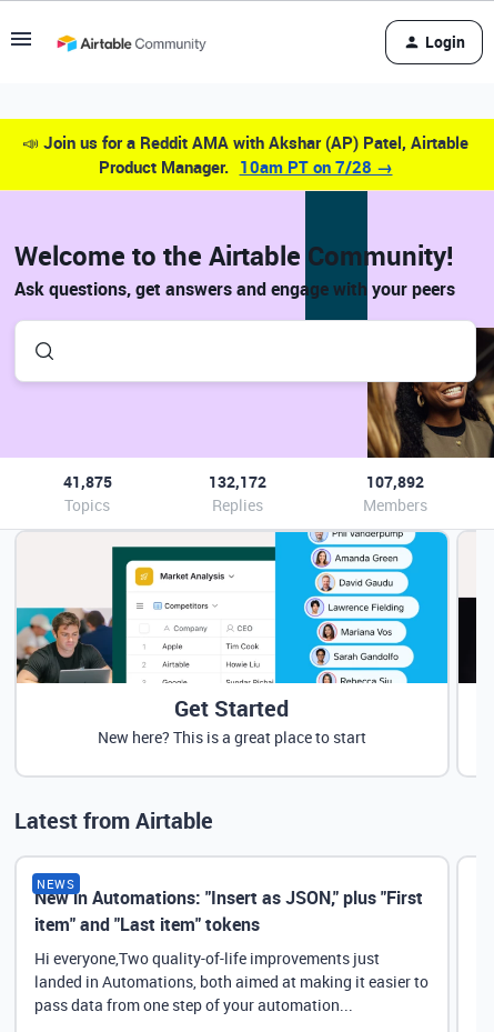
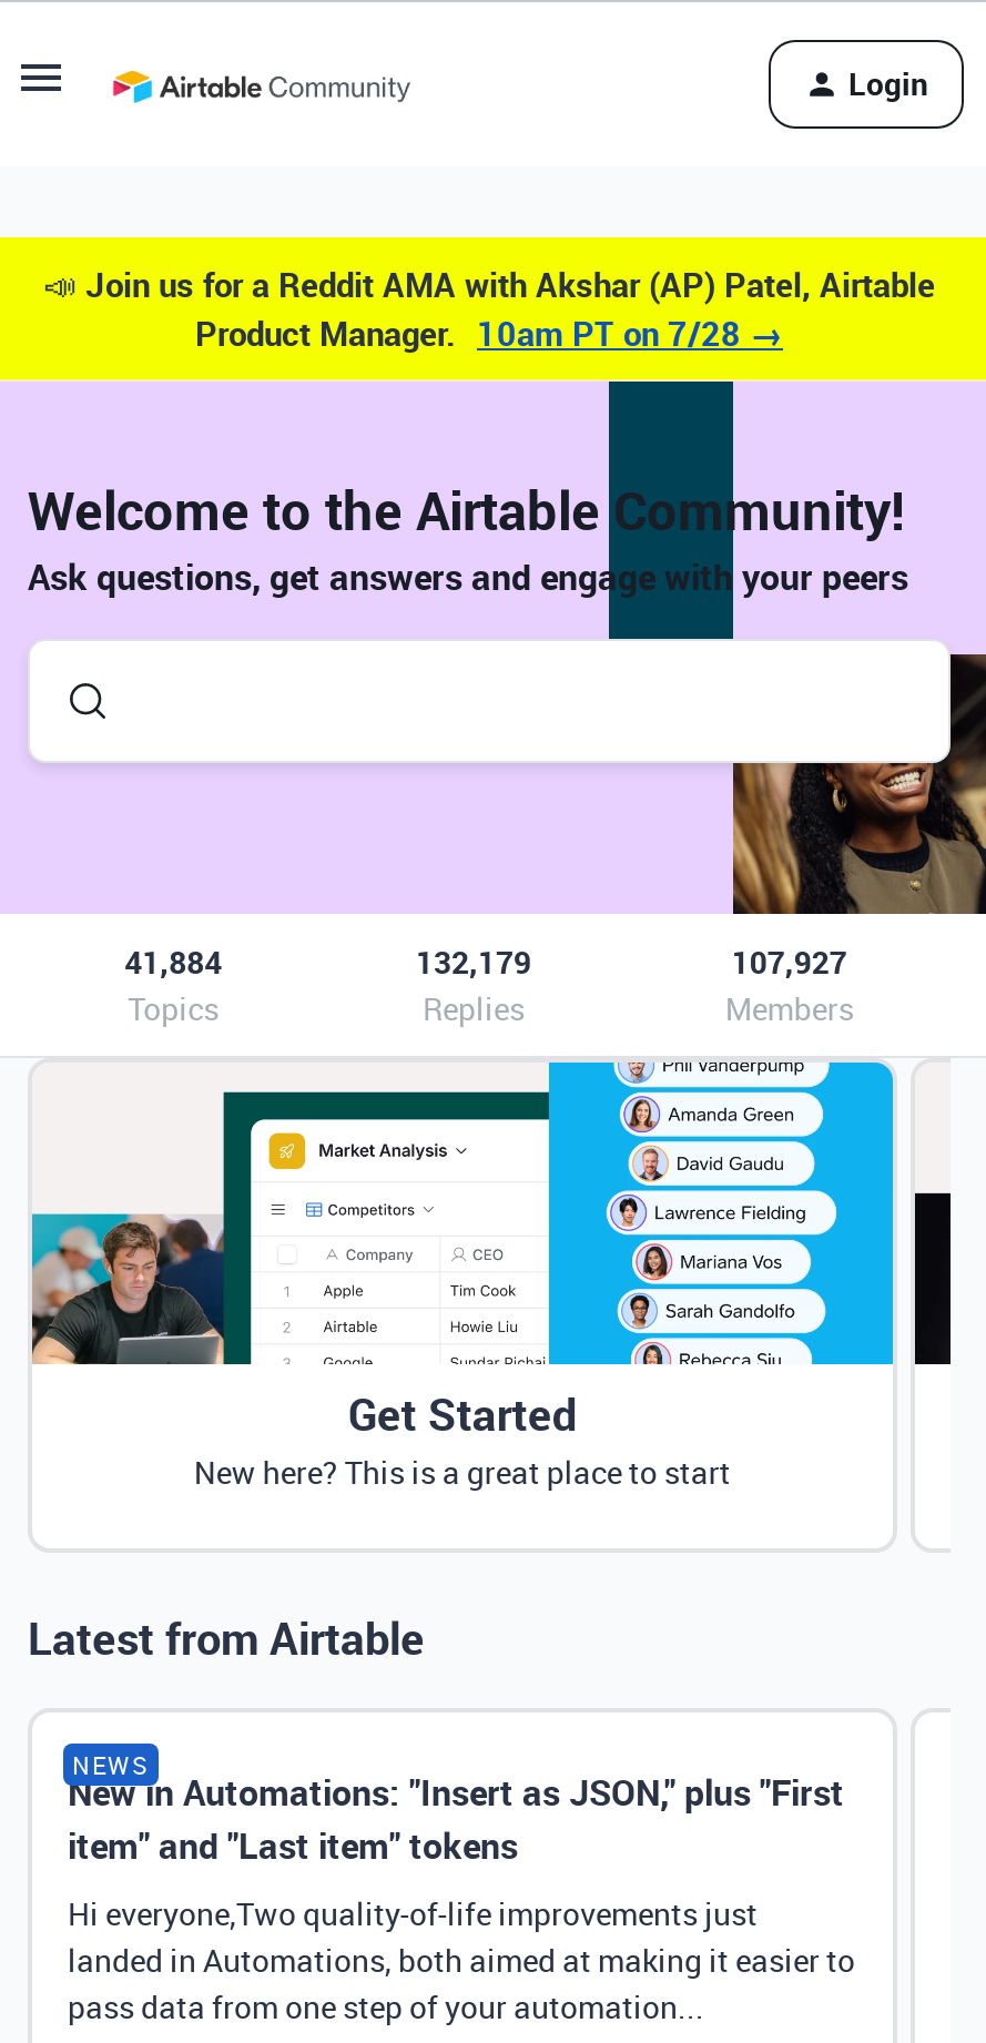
- 41,875
+ 41,884

- 132,172
+ 132,179

- 107,892
+ 107,927
